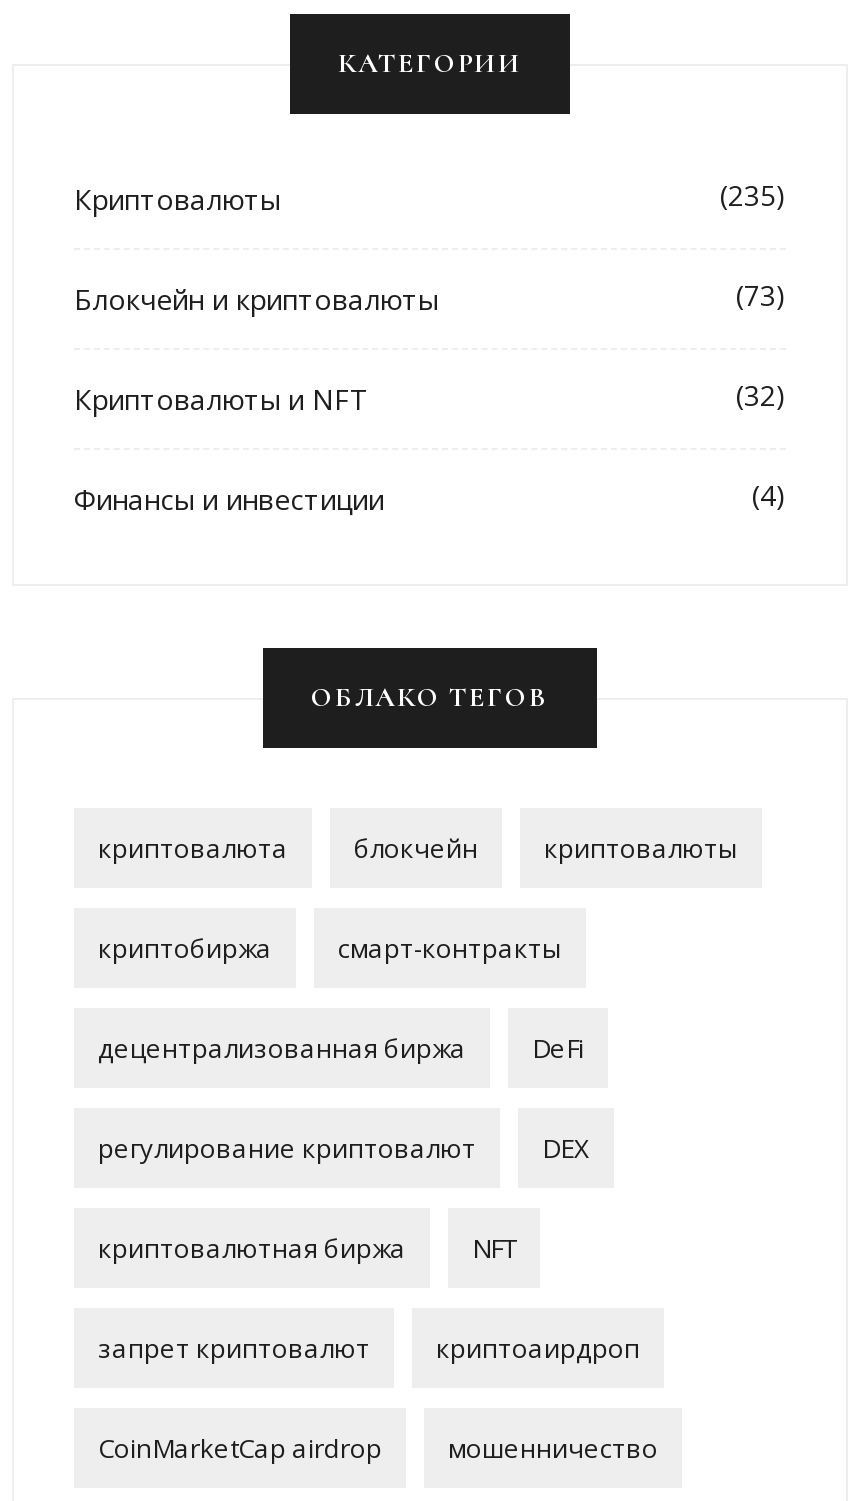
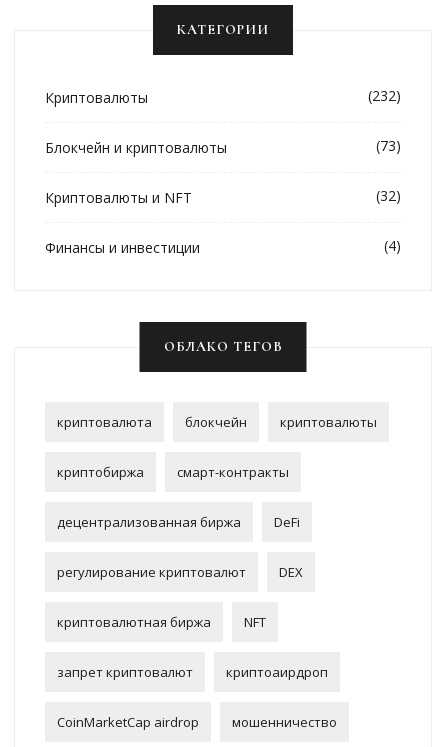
- (235)
+ (232)
